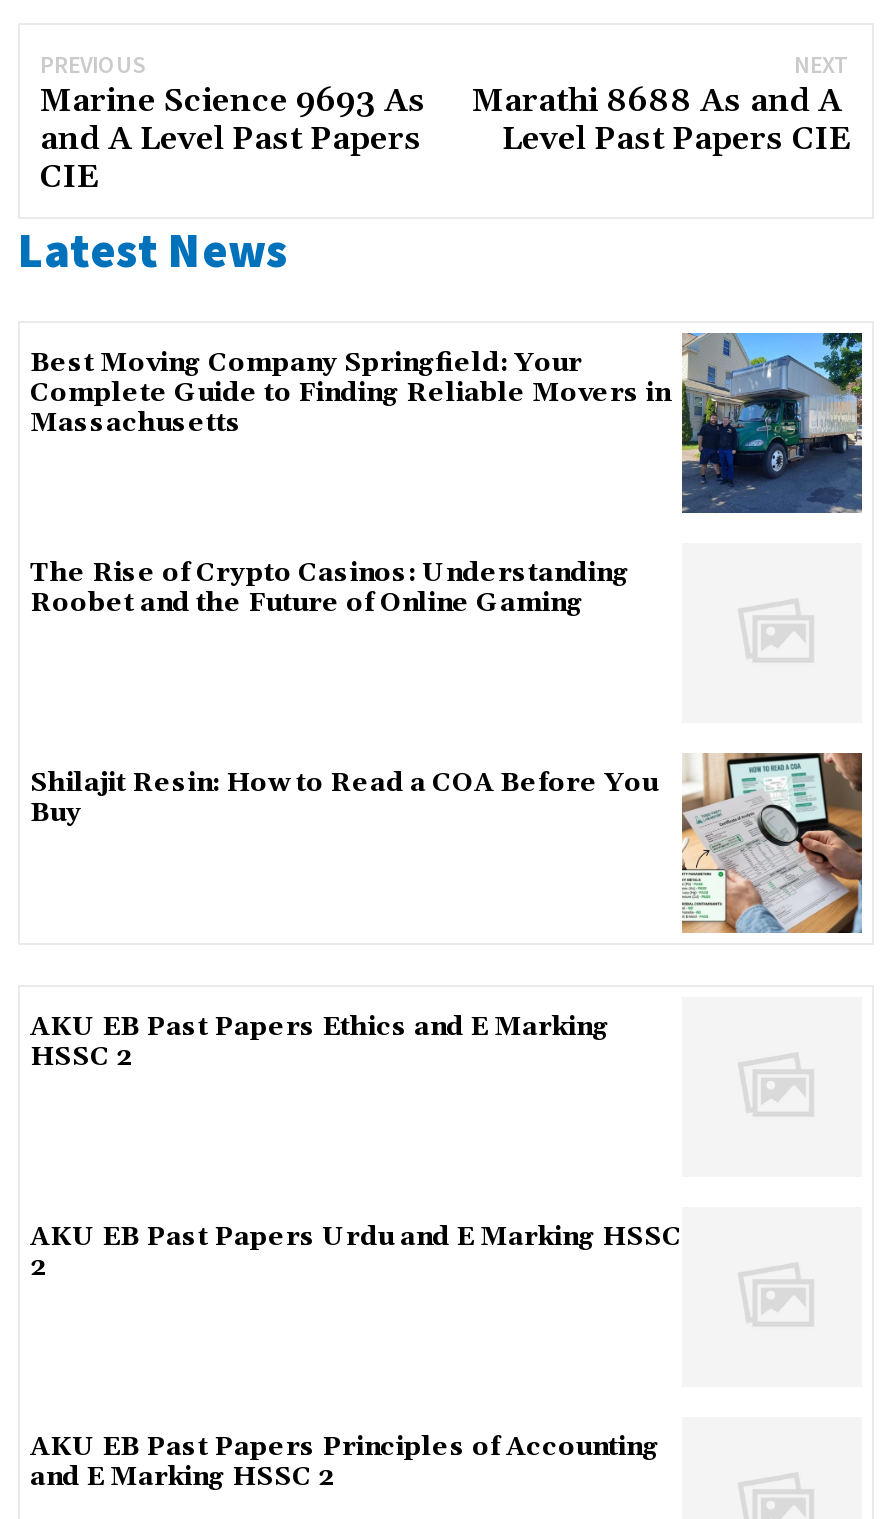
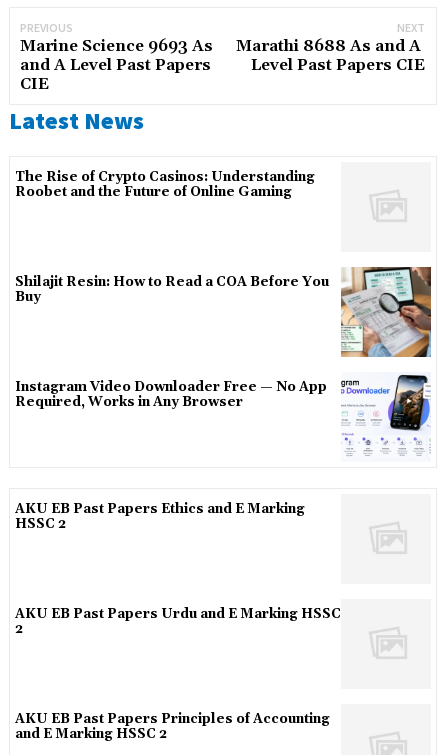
- [image]
- Best Moving Company Springfield: Your
- Complete Guide to Finding Reliable Movers in
- Massachusetts

moved up: [image] | The Rise of Crypto Casinos: Understanding | Roobet and the Future of Online Gaming | Shilajit Resin: How to Read a COA Before You | Buy

+ [image]
+ Instagram Video Downloader Free — No App
+ Required, Works in Any Browser
